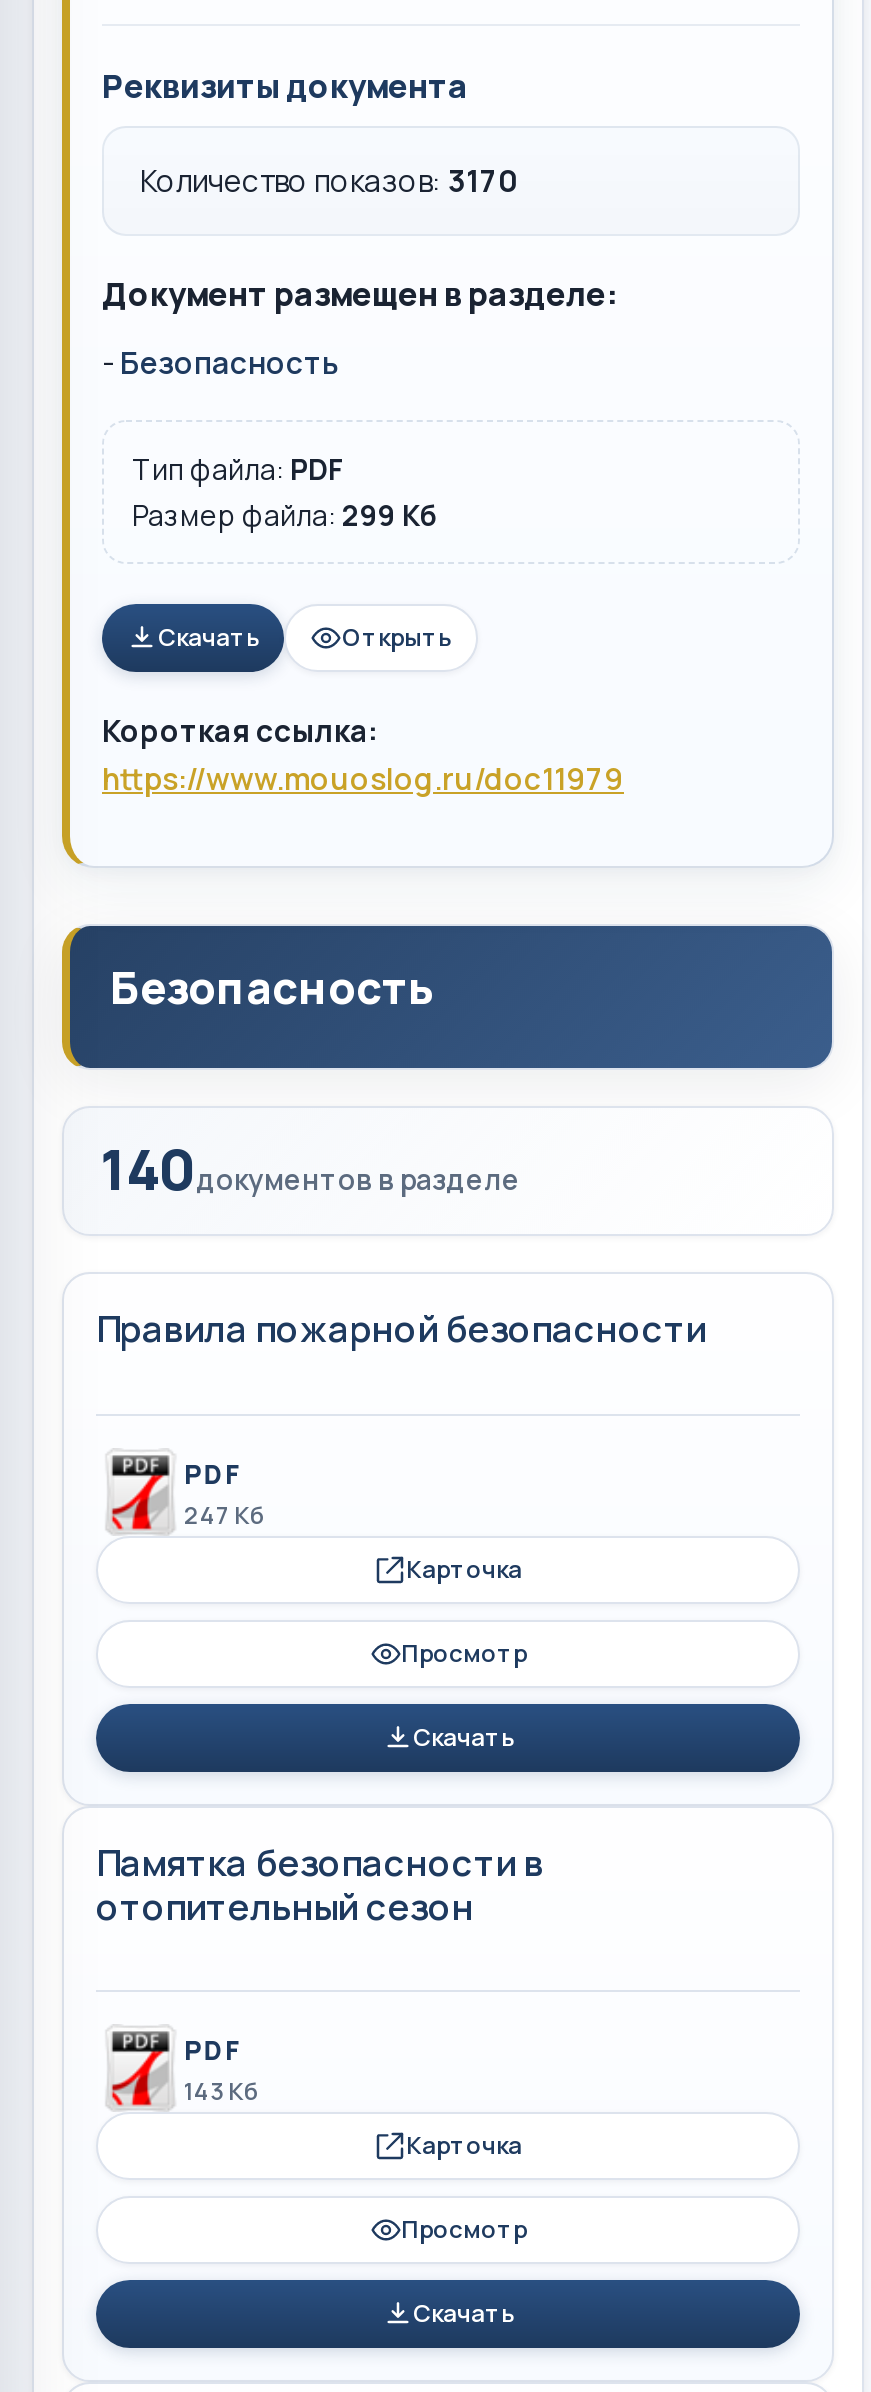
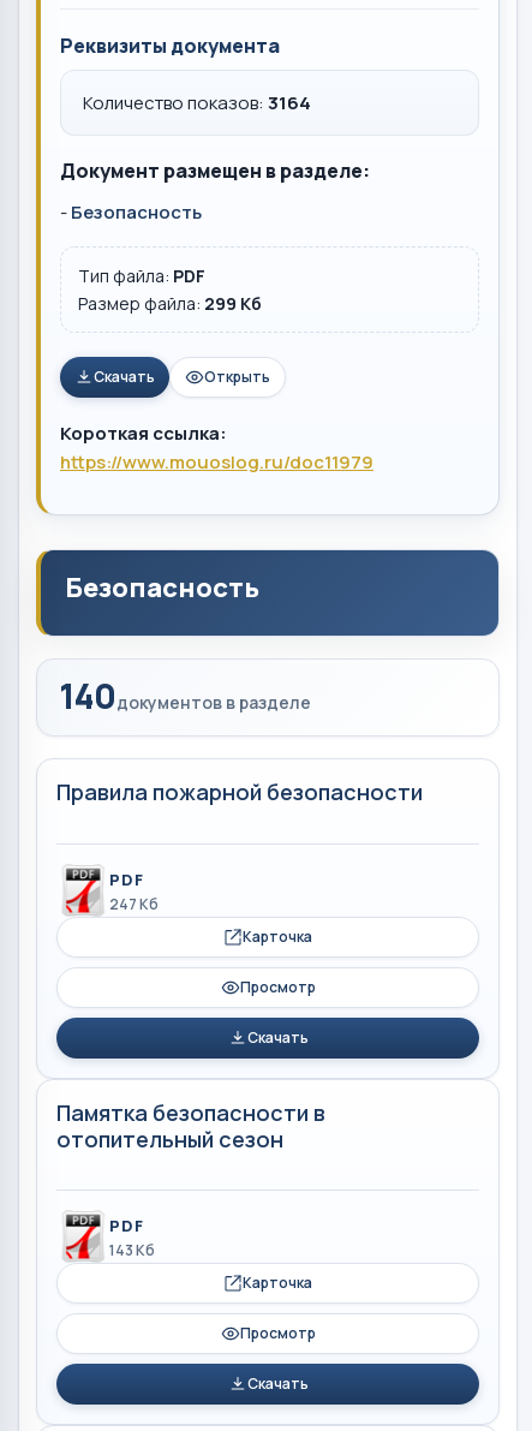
- Количество показов: 3170
+ Количество показов: 3164
